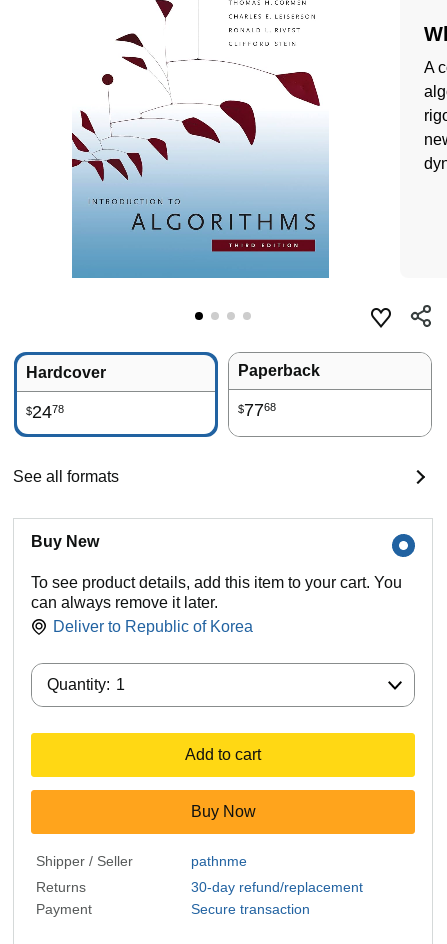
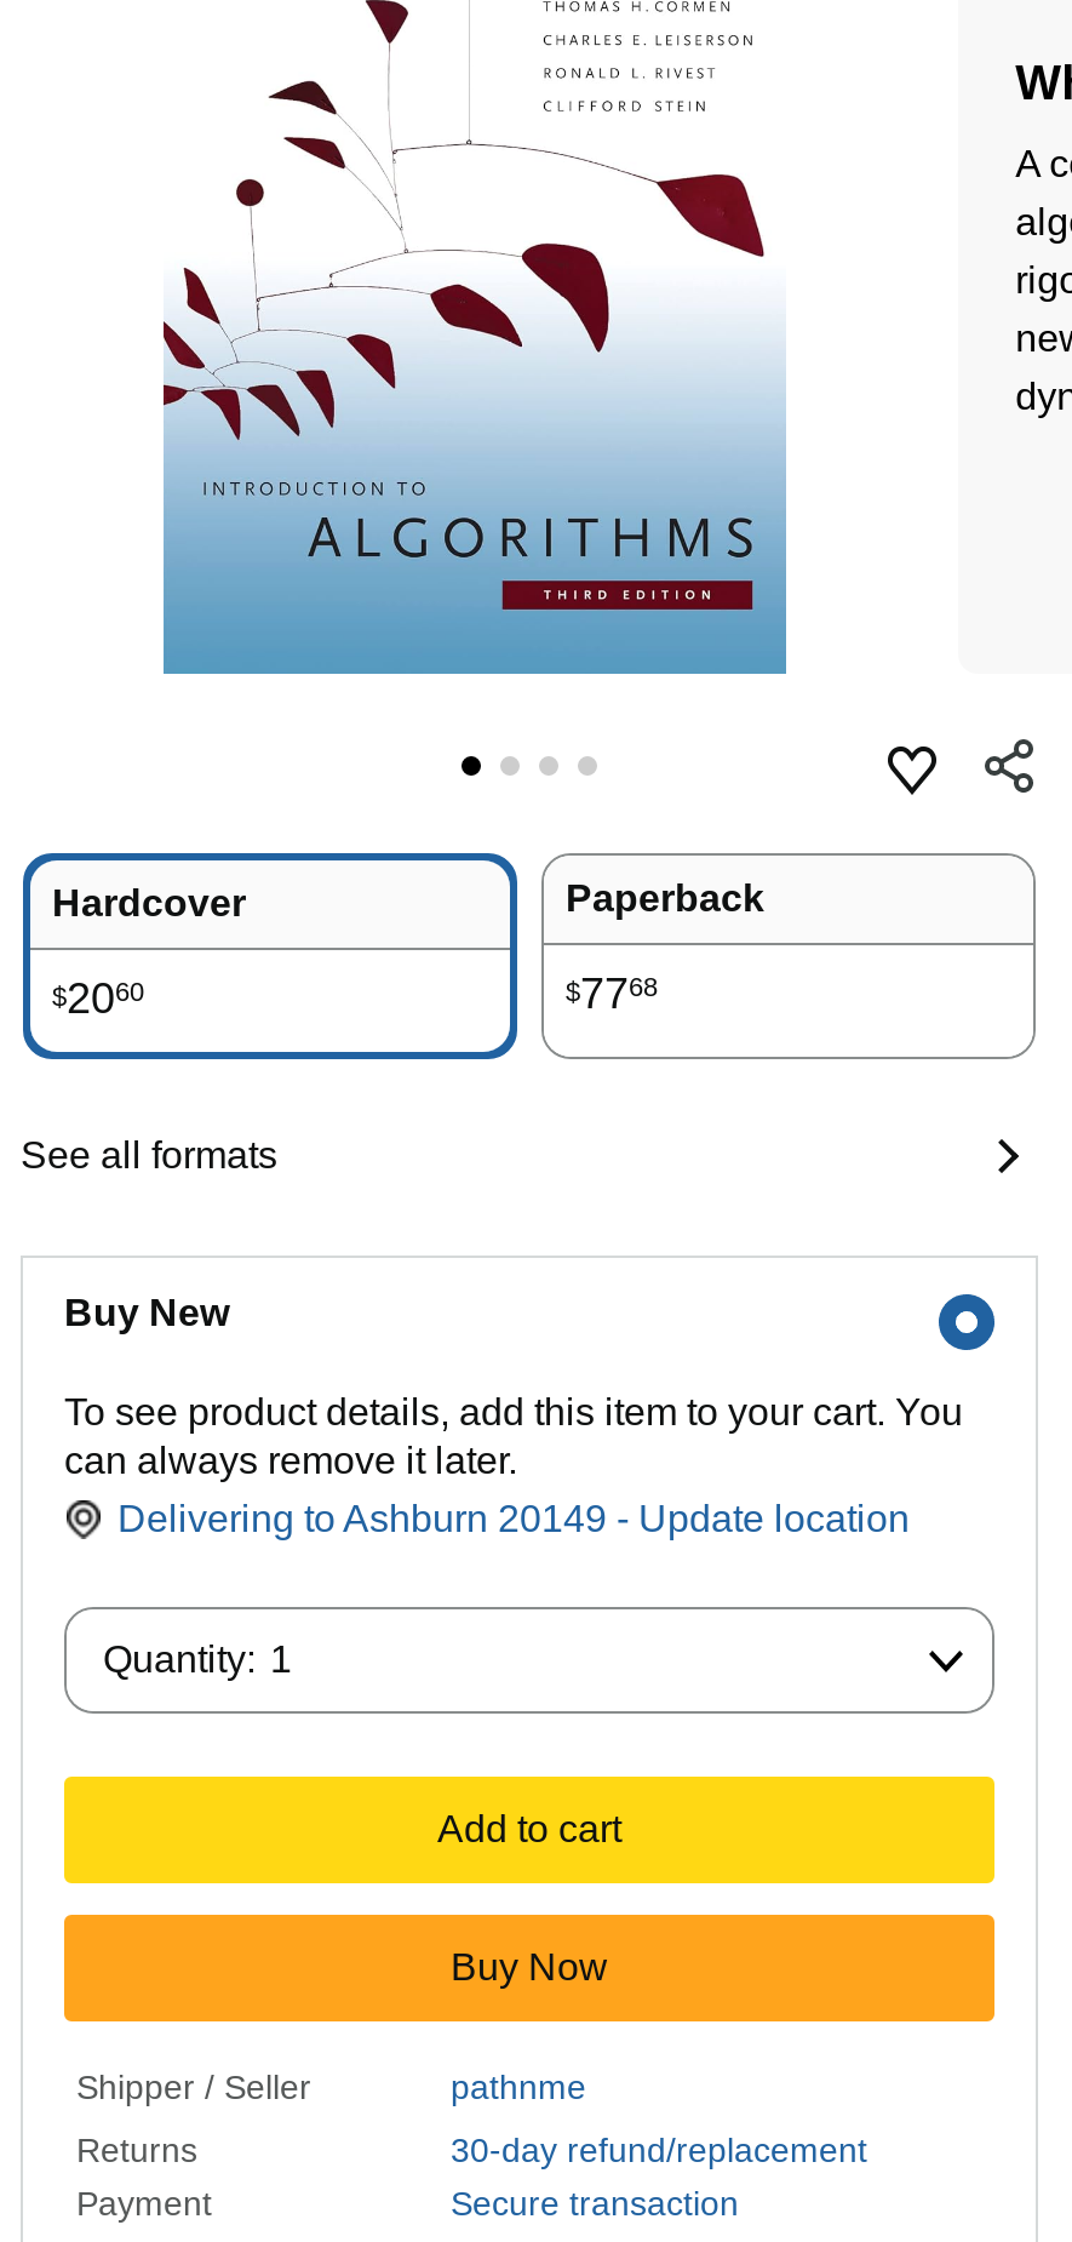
- $2478
+ $2060

- Deliver to Republic of Korea
+ Delivering to Ashburn 20149 - Update location
